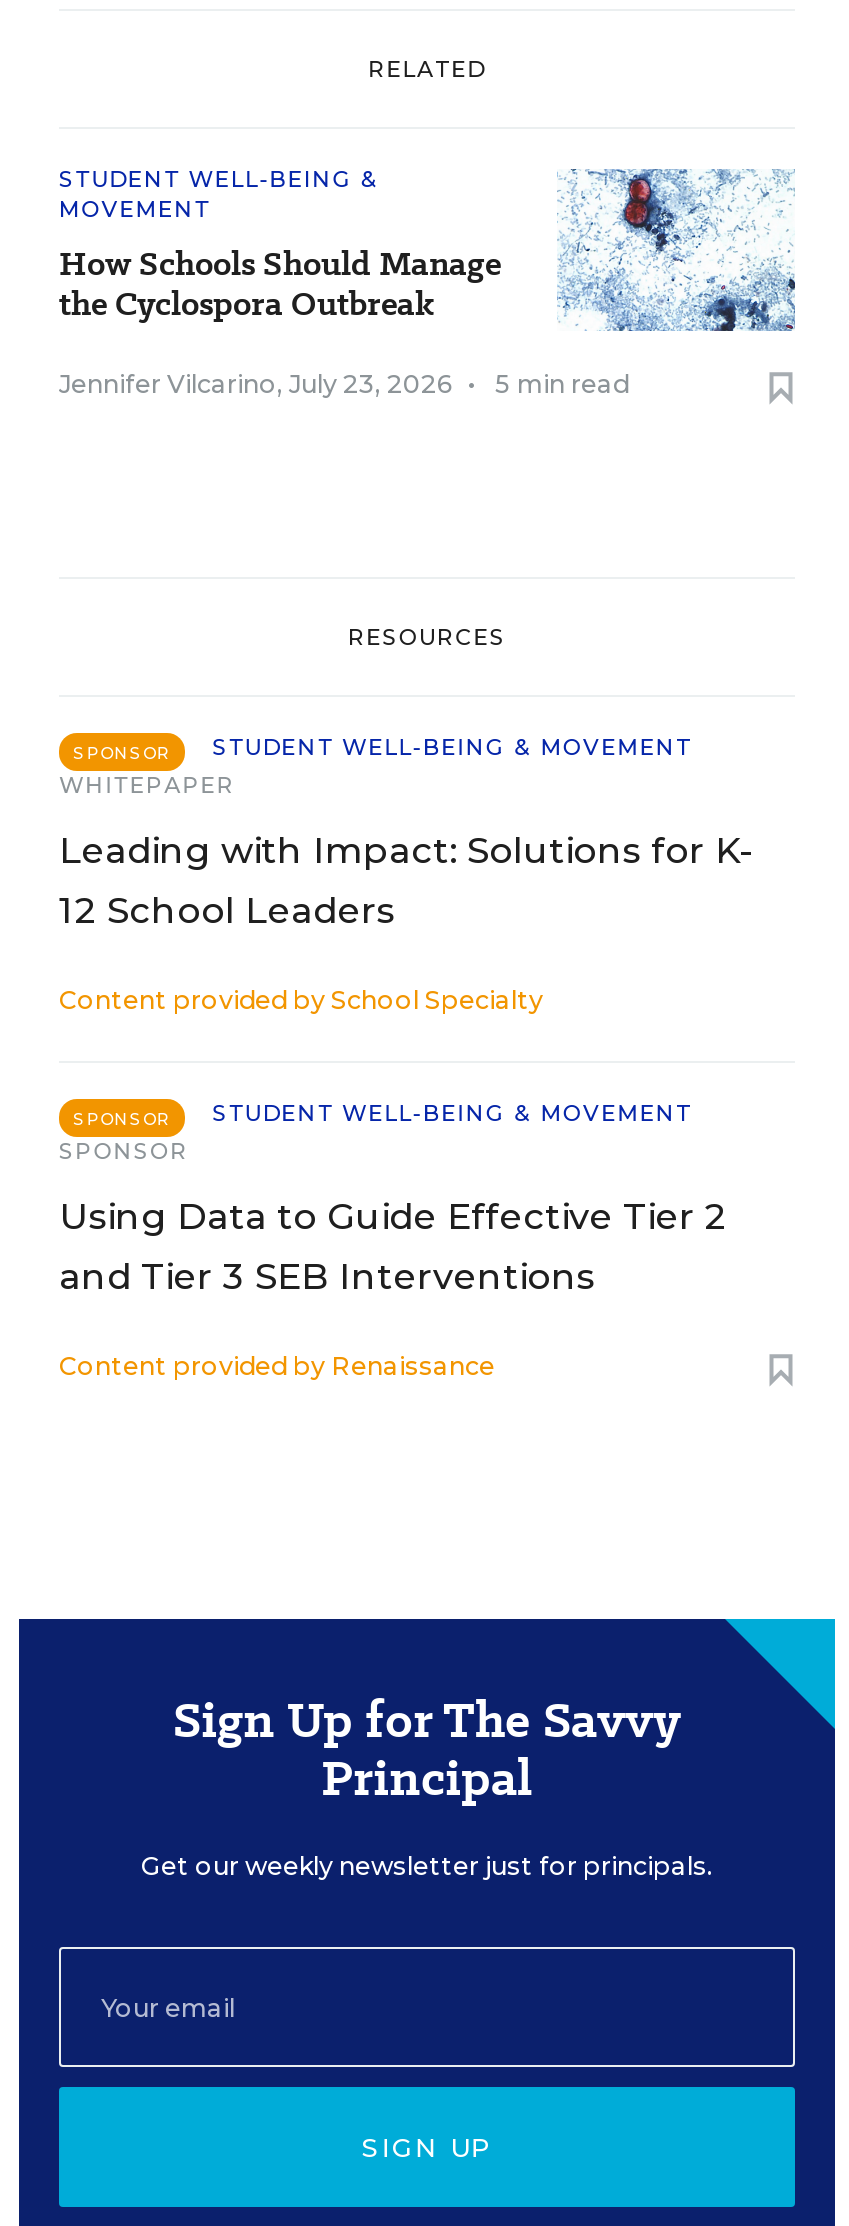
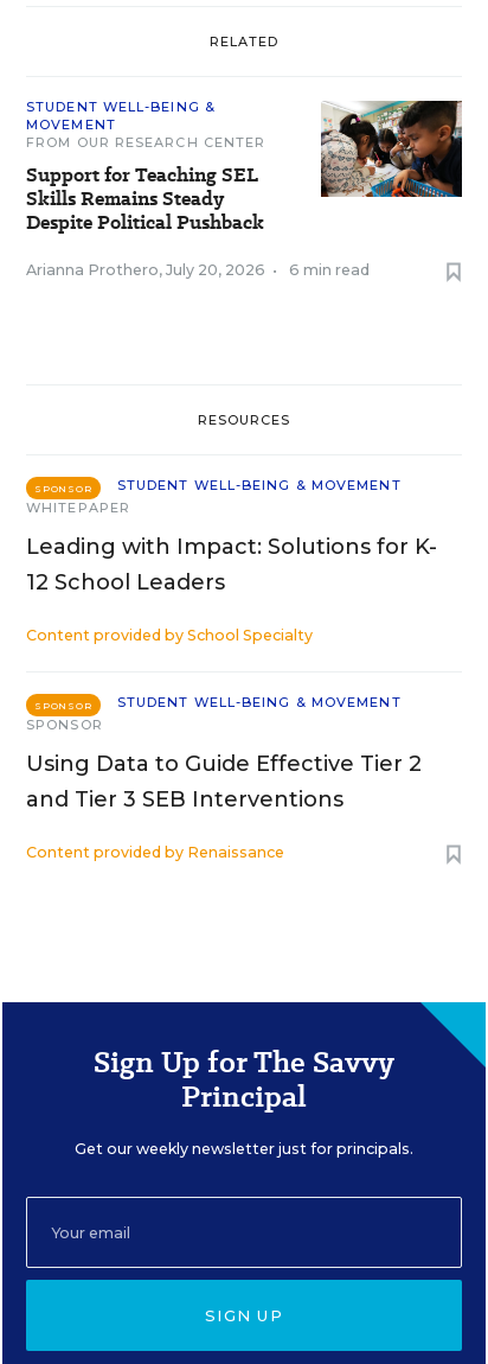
- [image]
+ [image]

- How Schools Should Manage
- the Cyclospora Outbreak
+ FROM OUR RESEARCH CENTER
+ Support for Teaching SEL
+ Skills Remains Steady
+ Despite Political Pushback

- Jennifer Vilcarino, July 23, 2026 •
- 5 min read
+ Arianna Prothero, July 20, 2026 •
+ 6 min read
